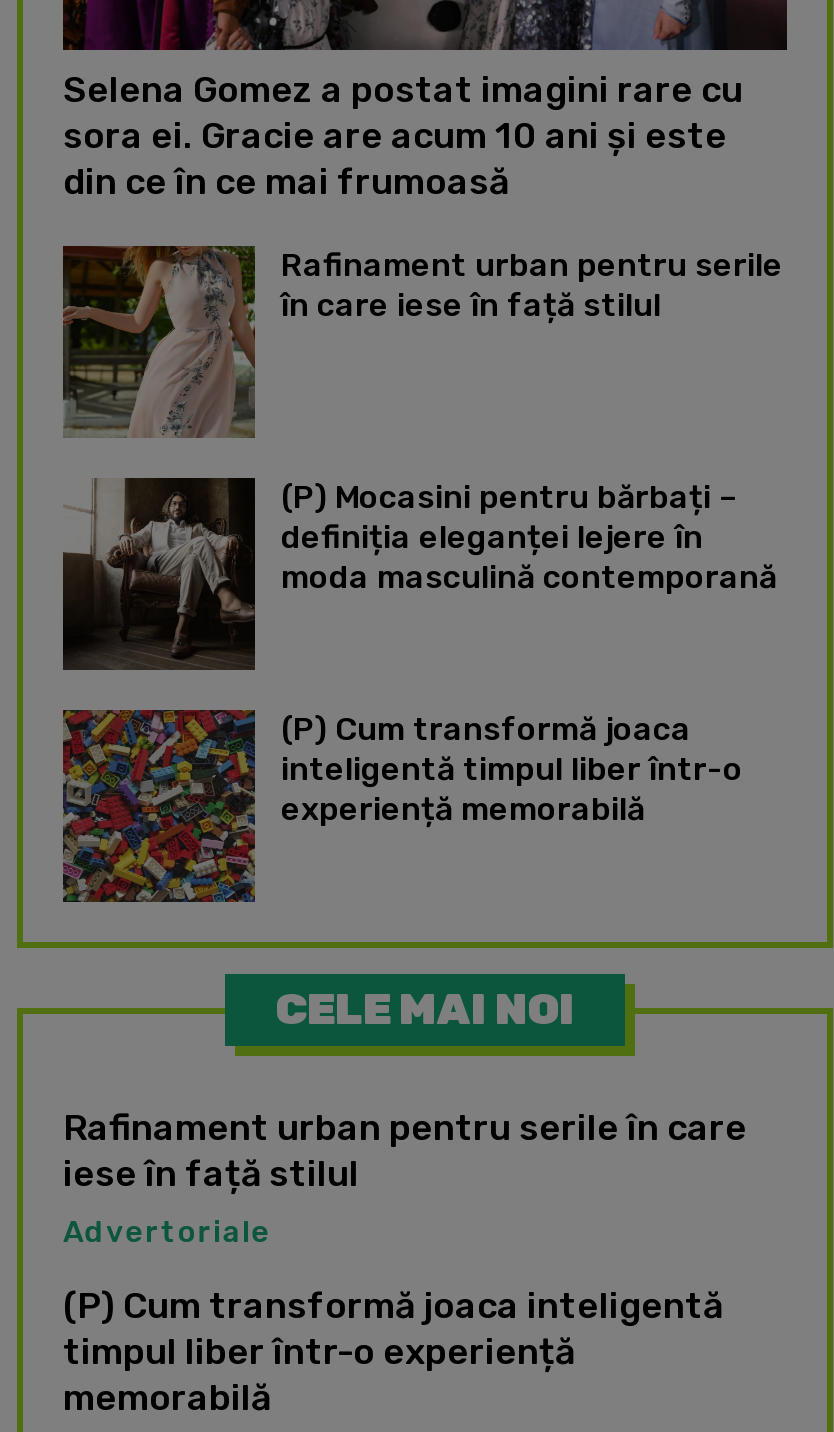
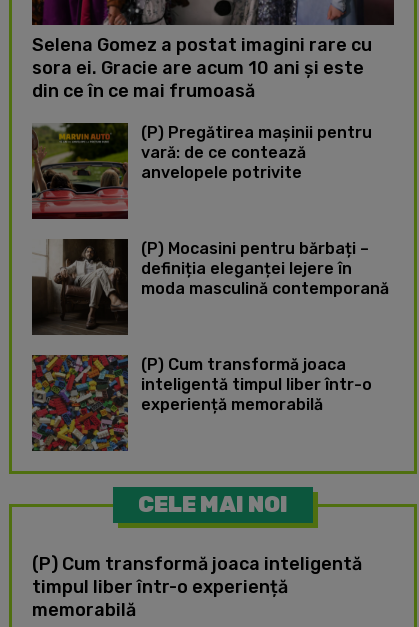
- [image]
- Rafinament urban pentru serile
- în care iese în față stilul
+ [image]
+ (P) Pregătirea mașinii pentru
+ vară: de ce contează
+ anvelopele potrivite

- Rafinament urban pentru serile în care
- iese în față stilul
- Advertoriale
